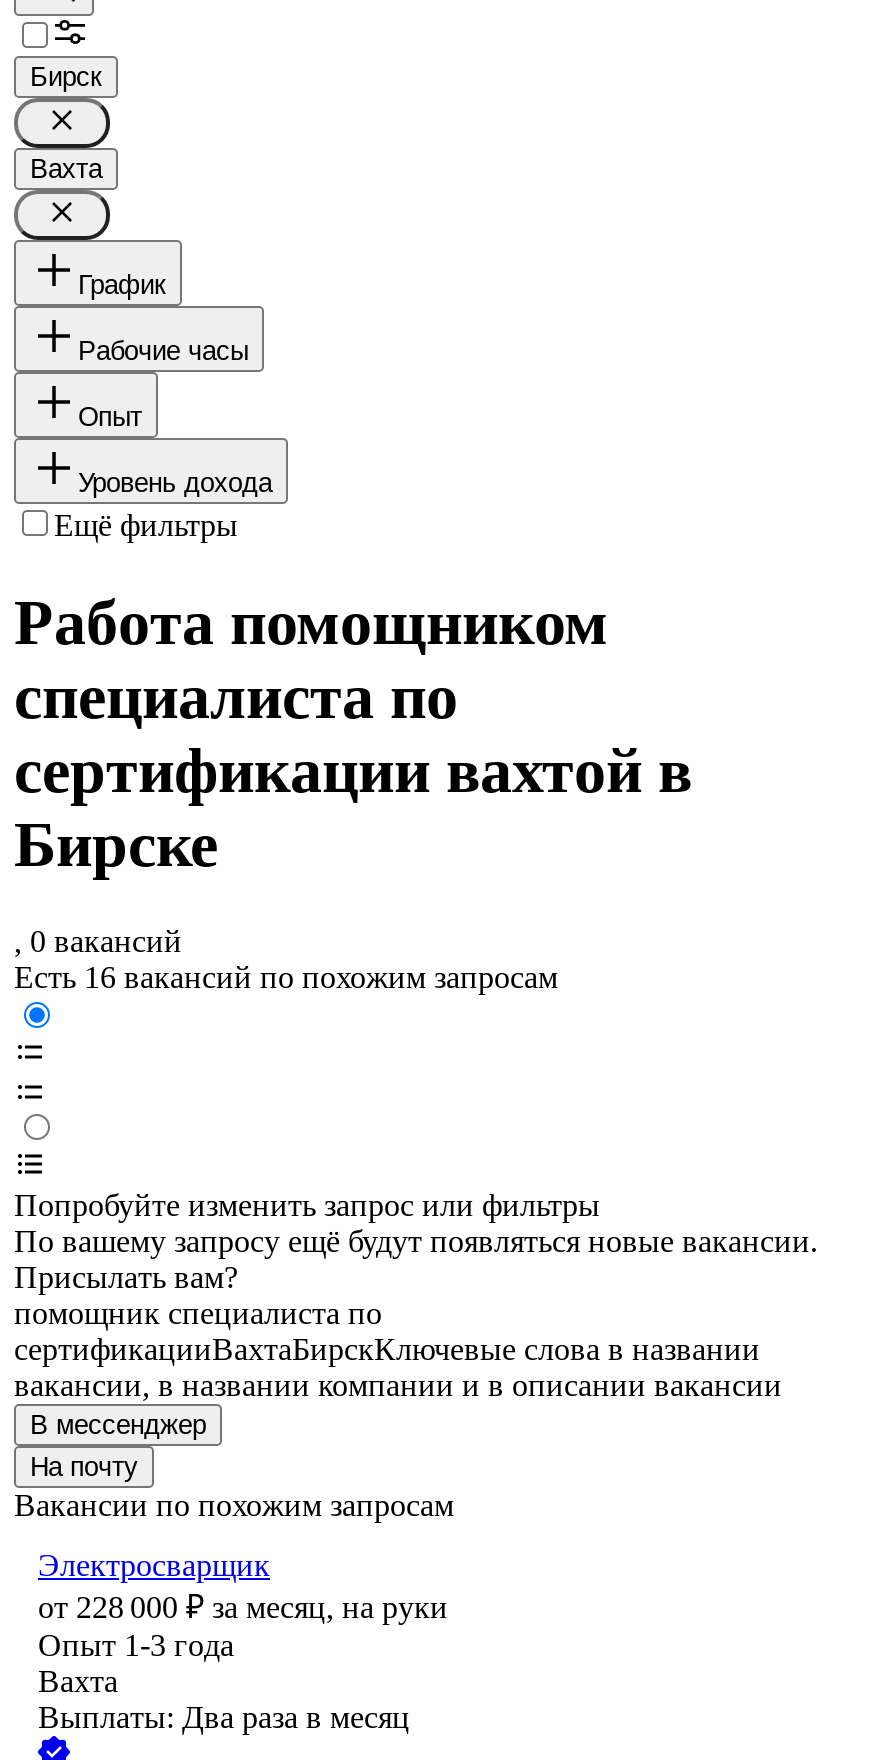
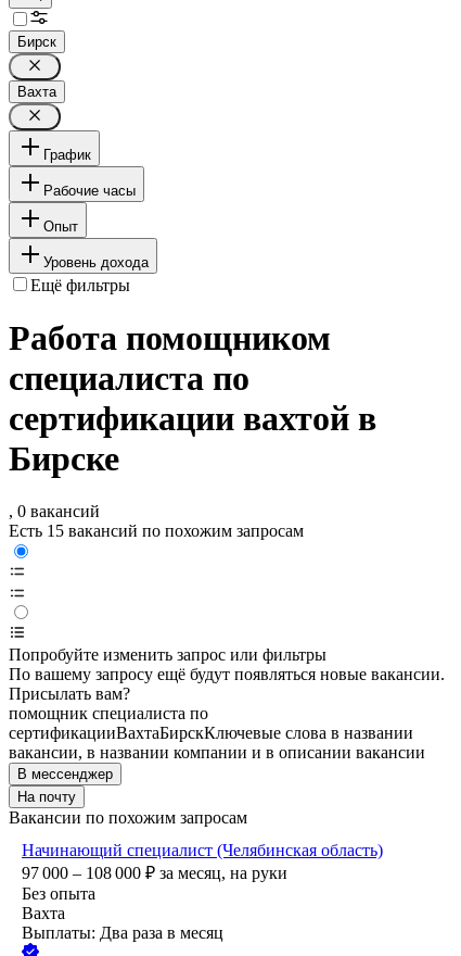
- Есть 16 вакансий по похожим запросам
+ Есть 15 вакансий по похожим запросам

- Электросварщик
- от 228 000 ₽ за месяц, на руки
- Опыт 1-3 года
+ Начинающий специалист (Челябинская область)
+ 97 000 – 108 000 ₽ за месяц, на руки
+ Без опыта
